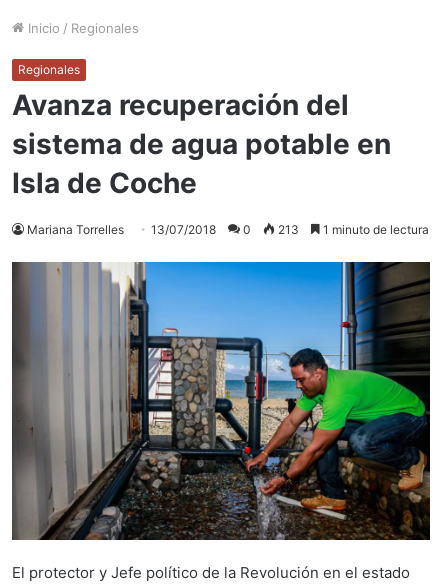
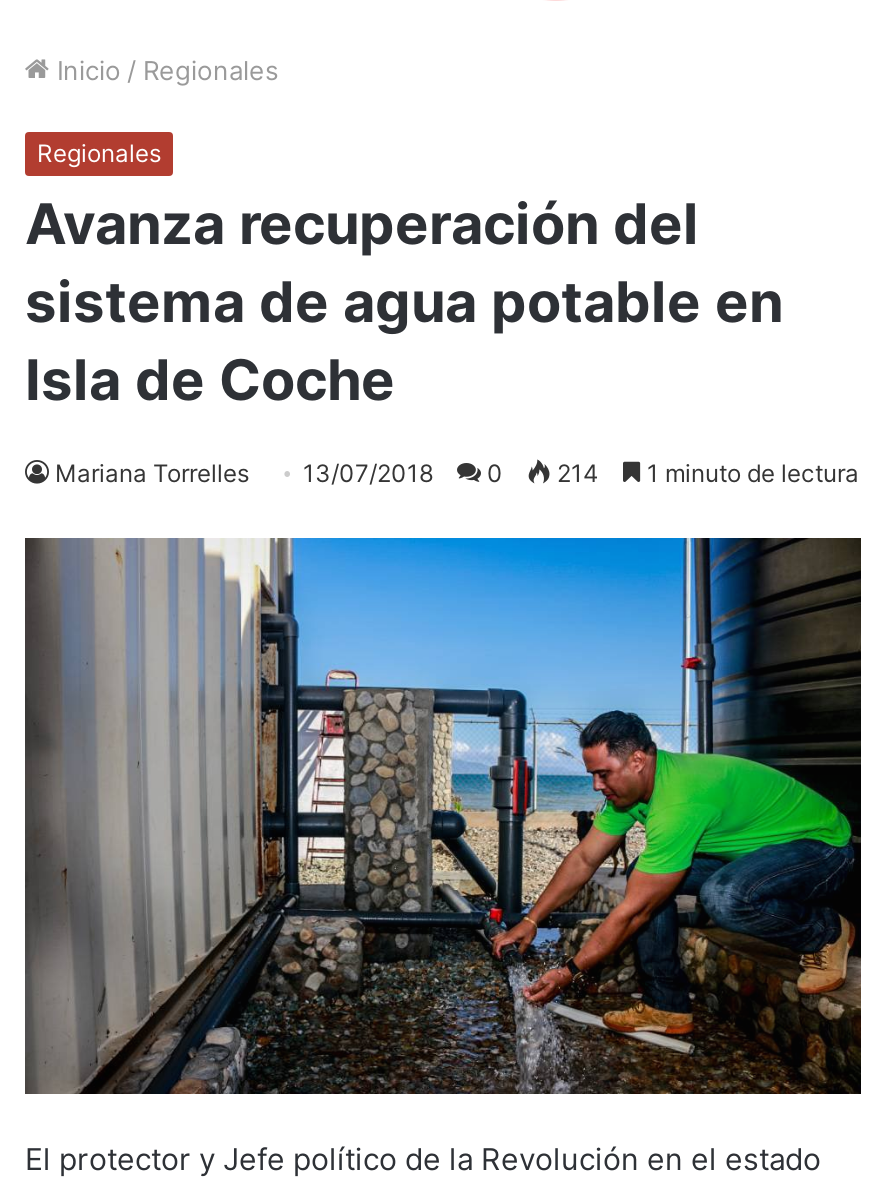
- Mariana Torrelles 13/07/2018 0 213 1 minuto de lectura
+ Mariana Torrelles 13/07/2018 0 214 1 minuto de lectura
